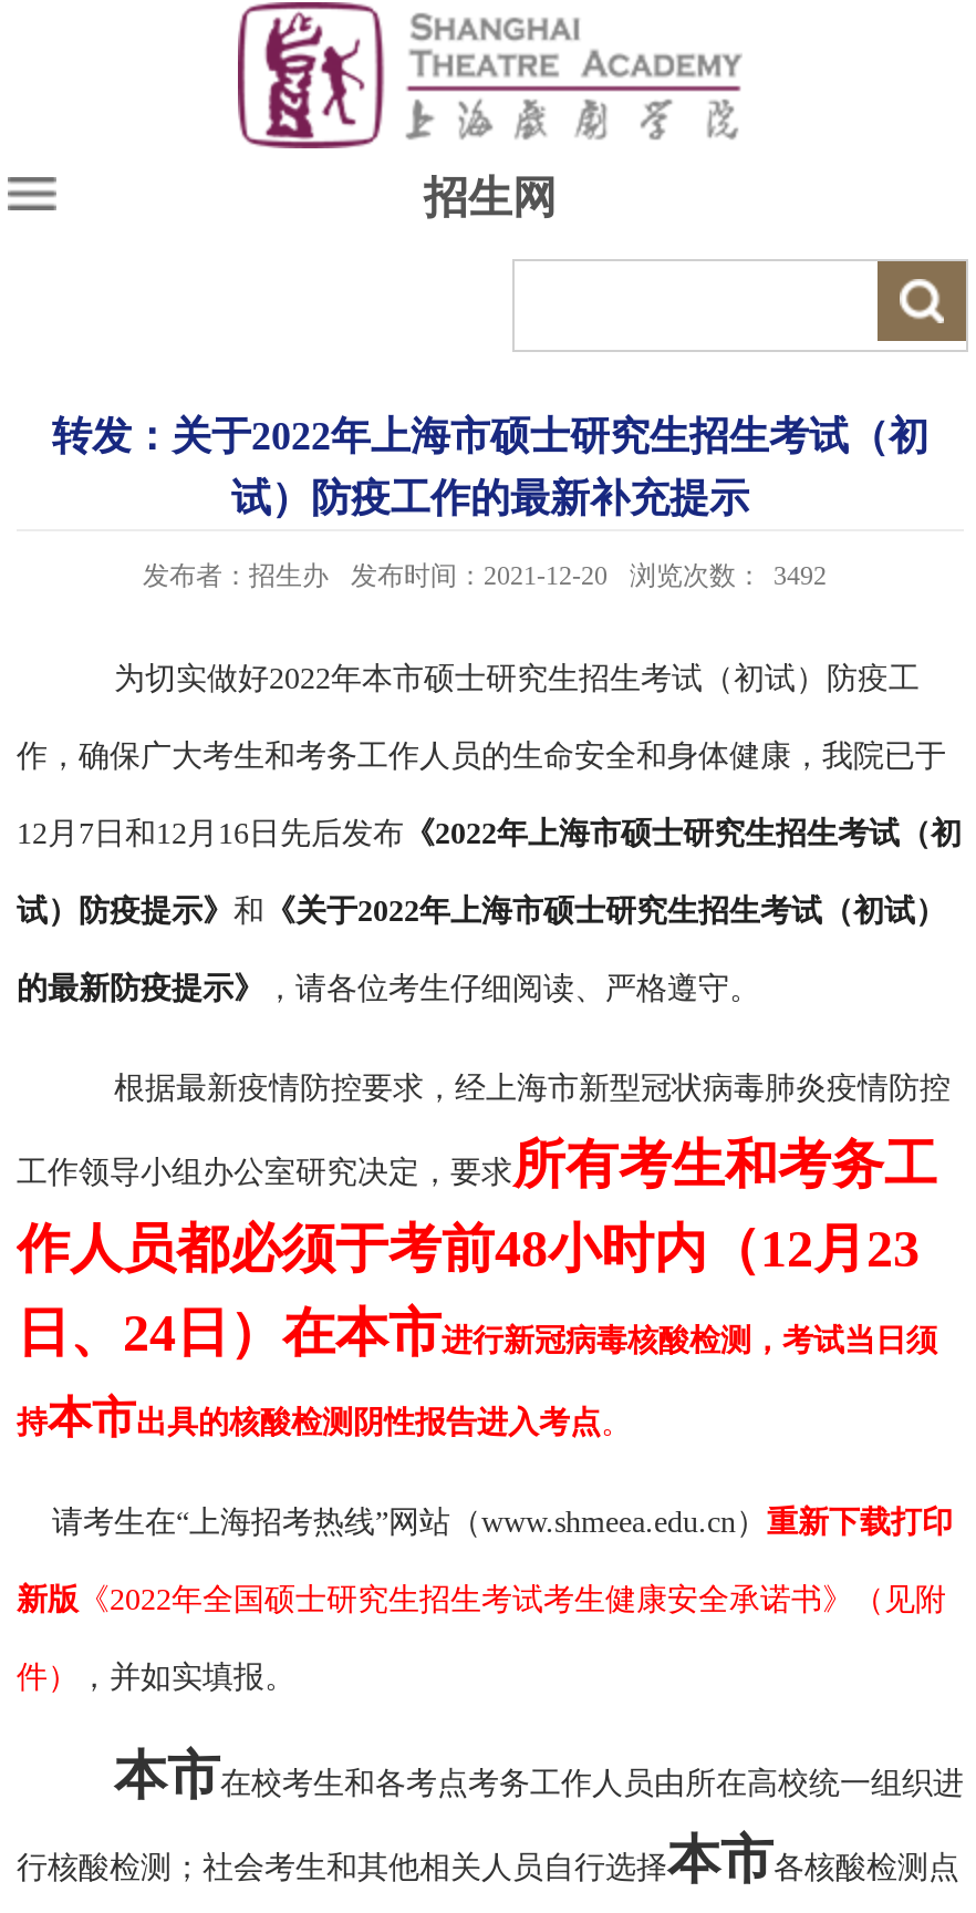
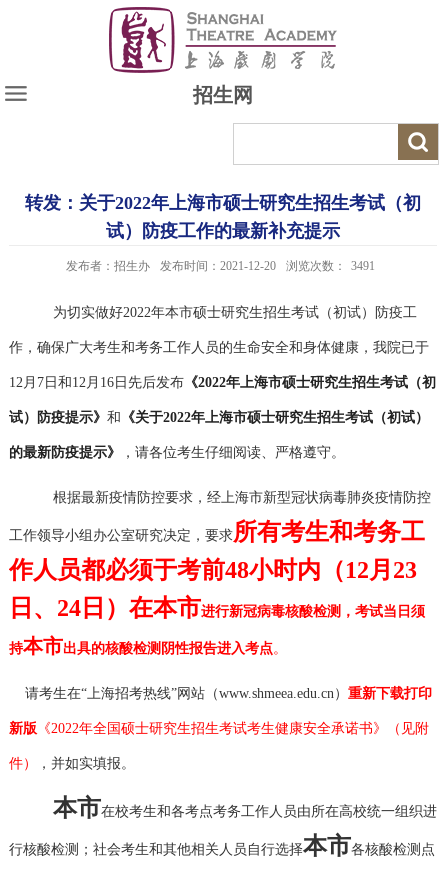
- 发布者：招生办 发布时间：2021-12-20 浏览次数： 3492
+ 发布者：招生办 发布时间：2021-12-20 浏览次数： 3491
